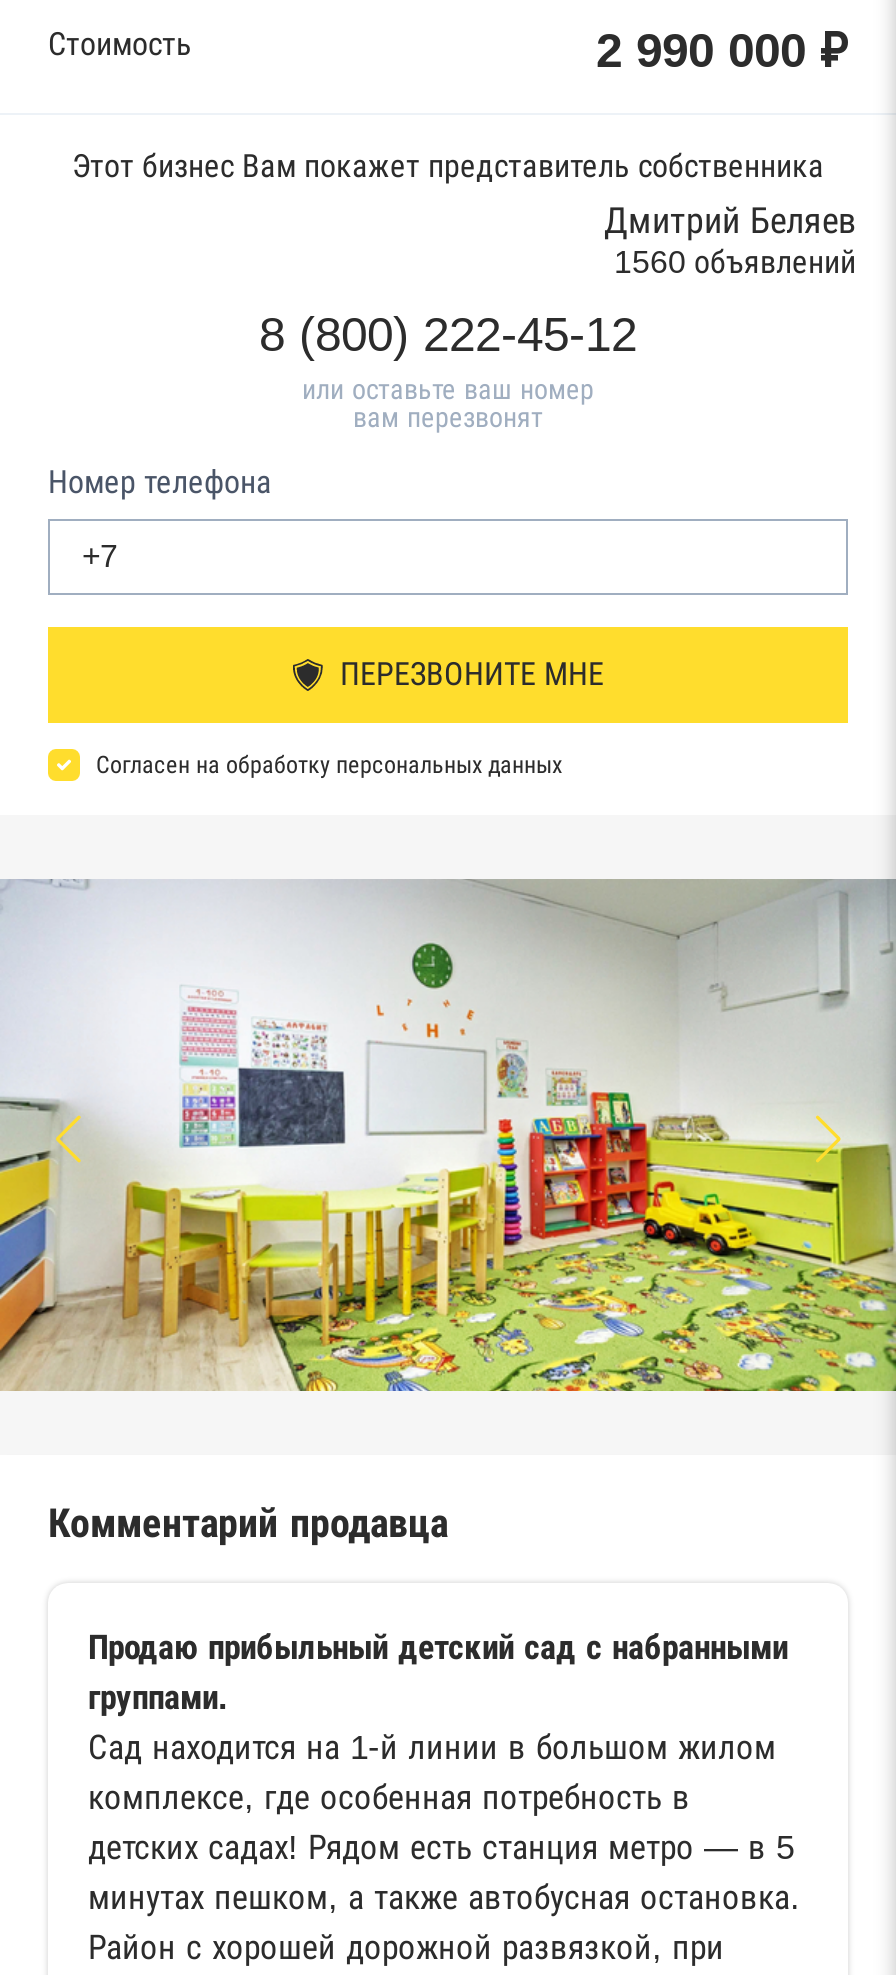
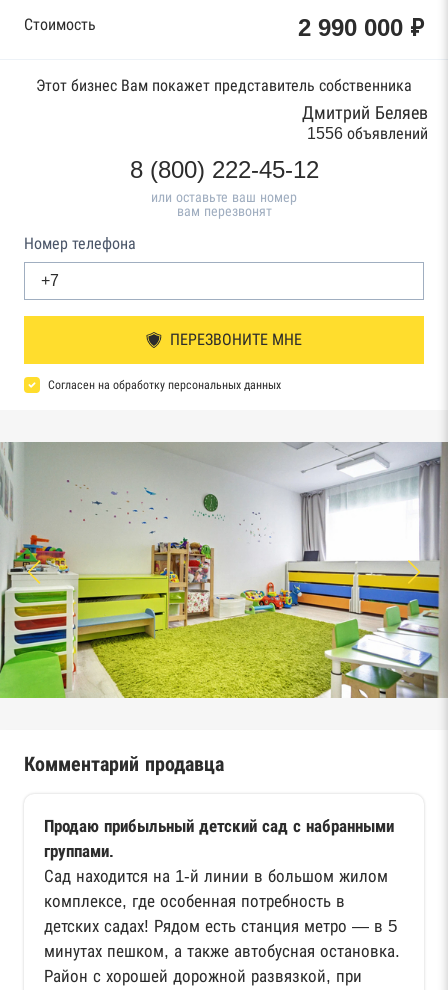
- 1560 объявлений
+ 1556 объявлений

- [image]
+ [image]
